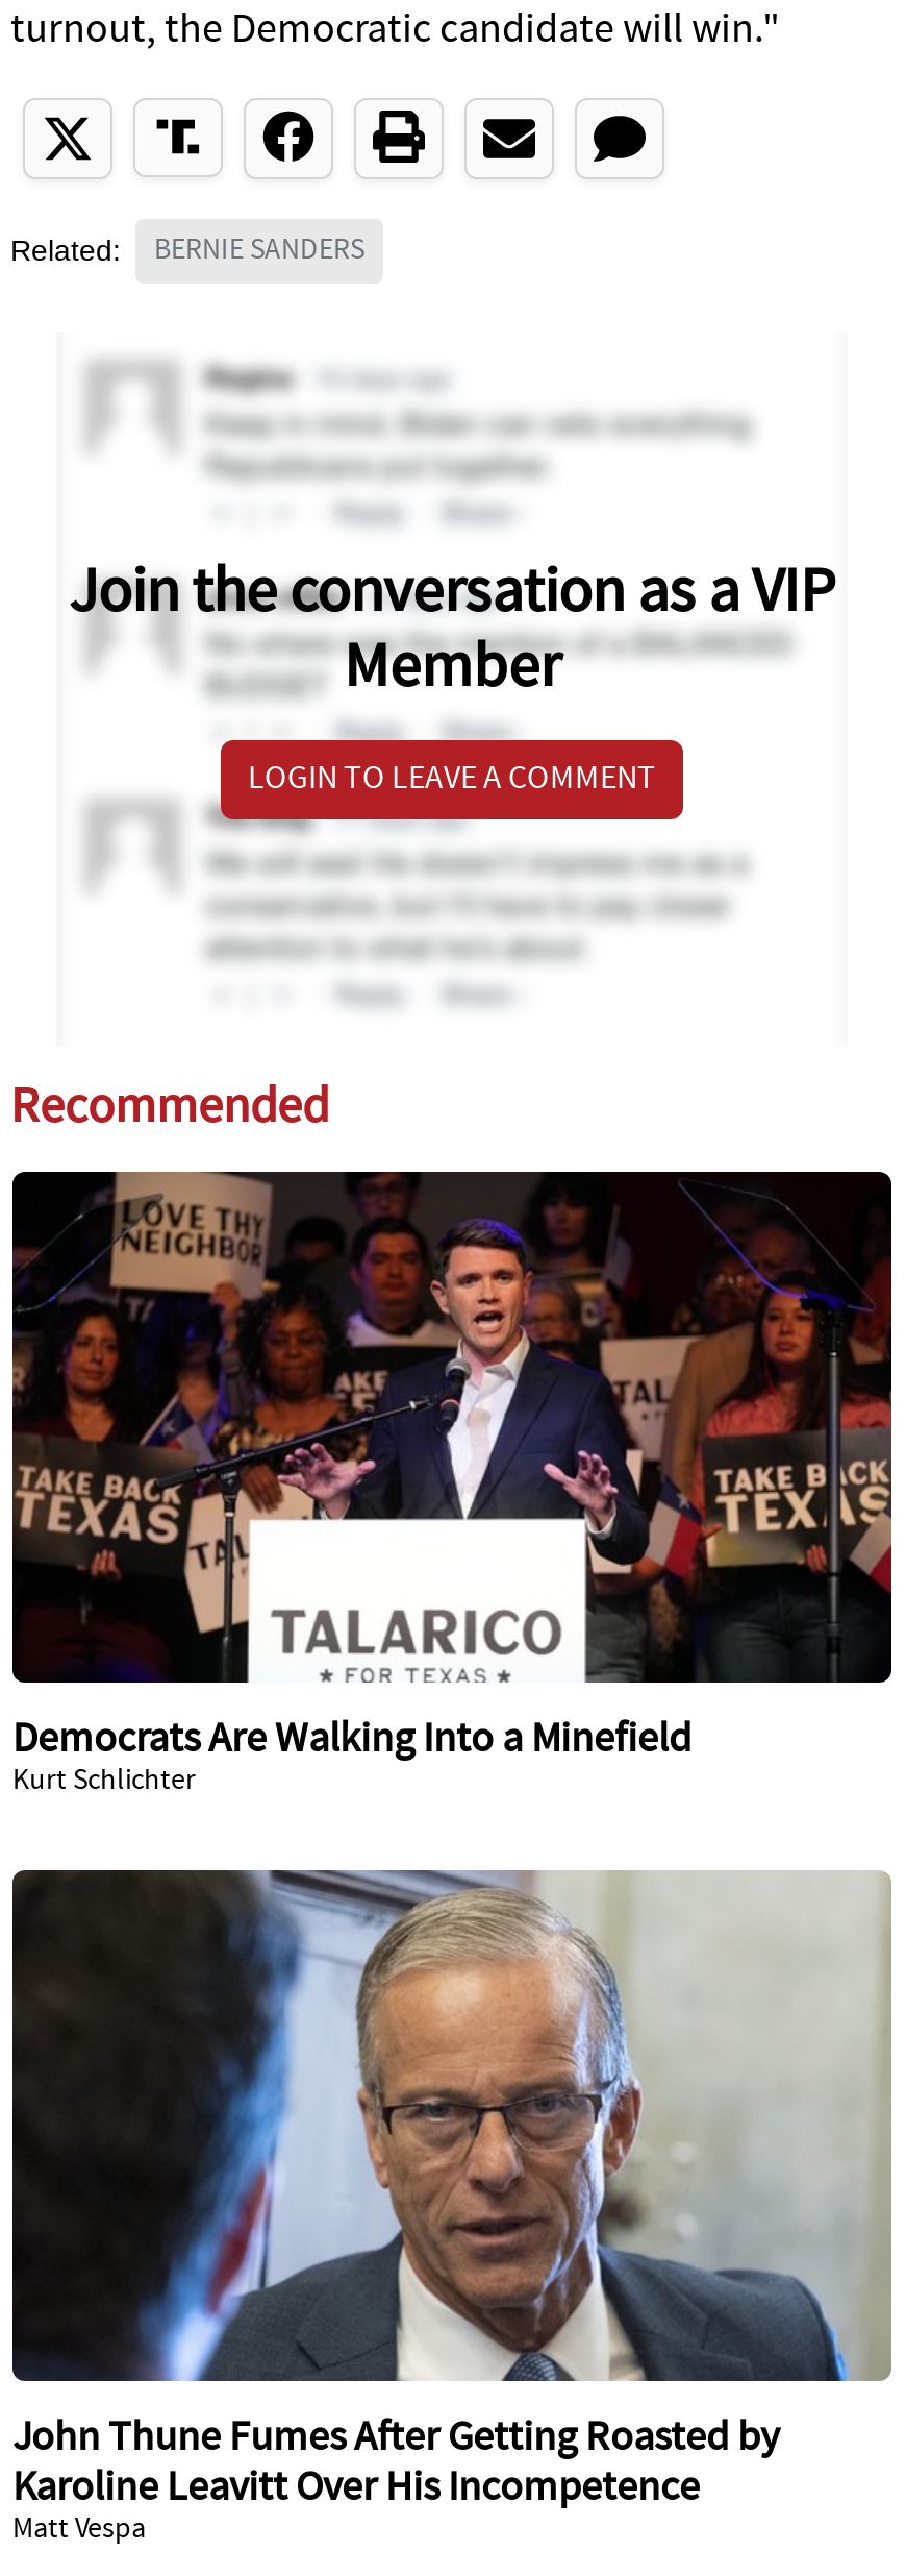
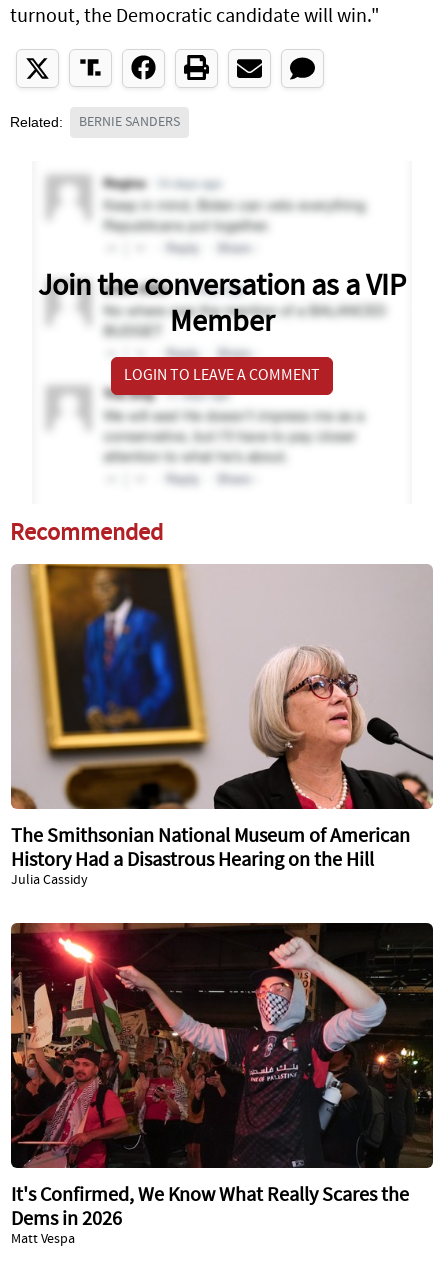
- [image]
- Democrats Are Walking Into a Minefield
- Kurt Schlichter
+ [image]
+ The Smithsonian National Museum of American
+ History Had a Disastrous Hearing on the Hill
+ Julia Cassidy

- [image]
- John Thune Fumes After Getting Roasted by
- Karoline Leavitt Over His Incompetence
+ [image]
+ It's Confirmed, We Know What Really Scares the
+ Dems in 2026
